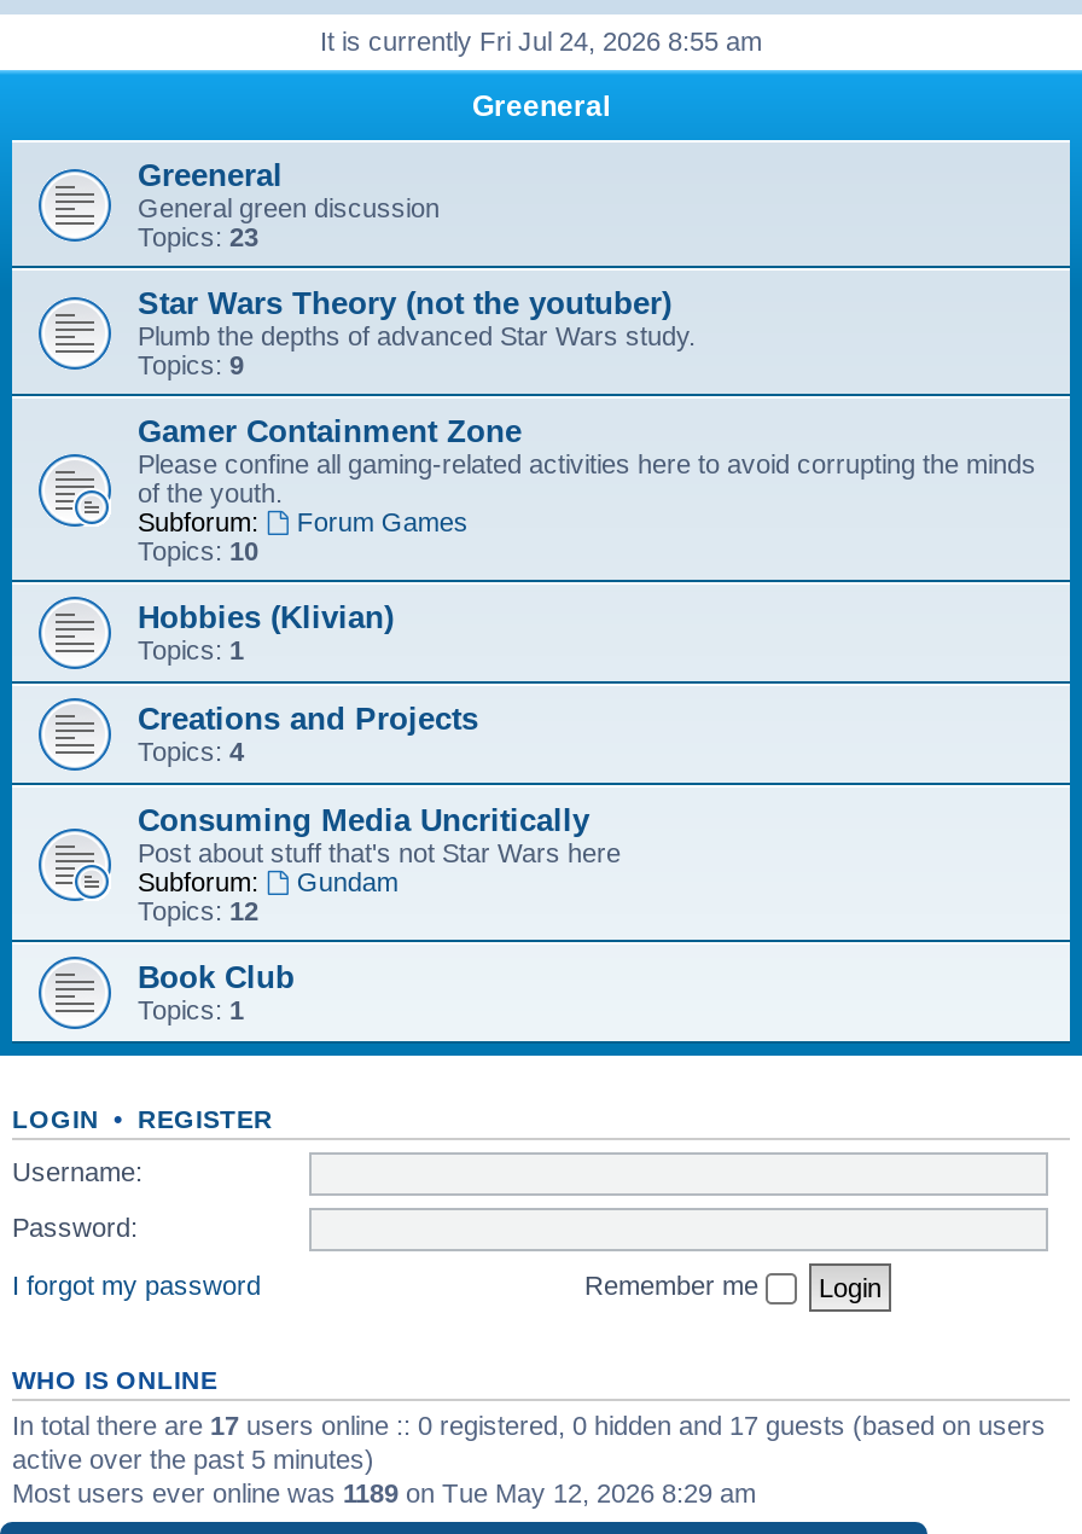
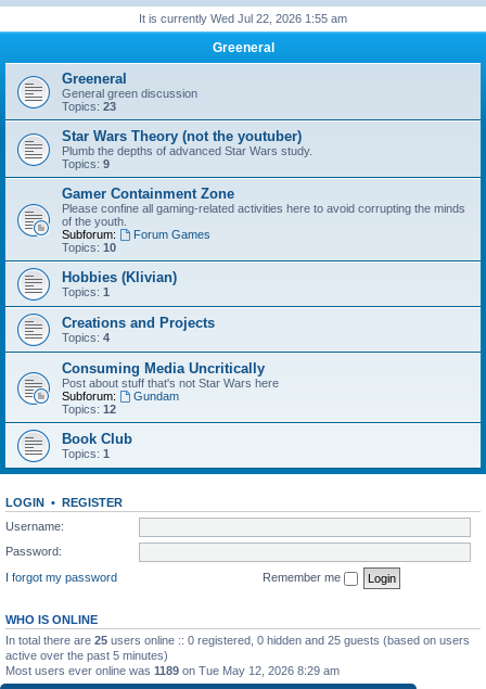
- It is currently Fri Jul 24, 2026 8:55 am
+ It is currently Wed Jul 22, 2026 1:55 am

- In total there are 17 users online :: 0 registered, 0 hidden and 17 guests (based on users
+ In total there are 25 users online :: 0 registered, 0 hidden and 25 guests (based on users
